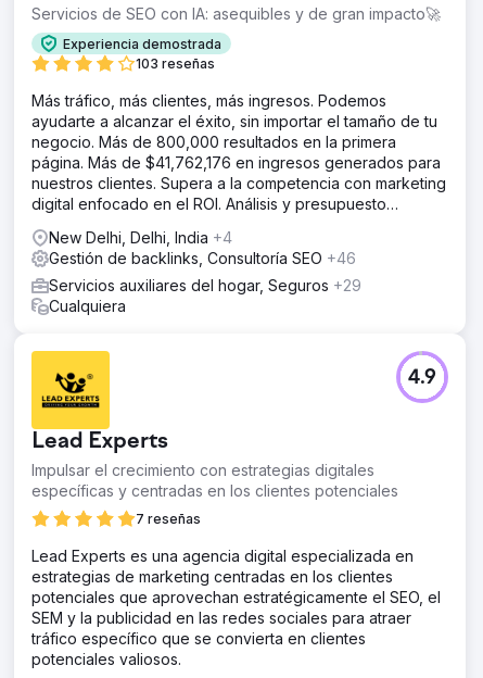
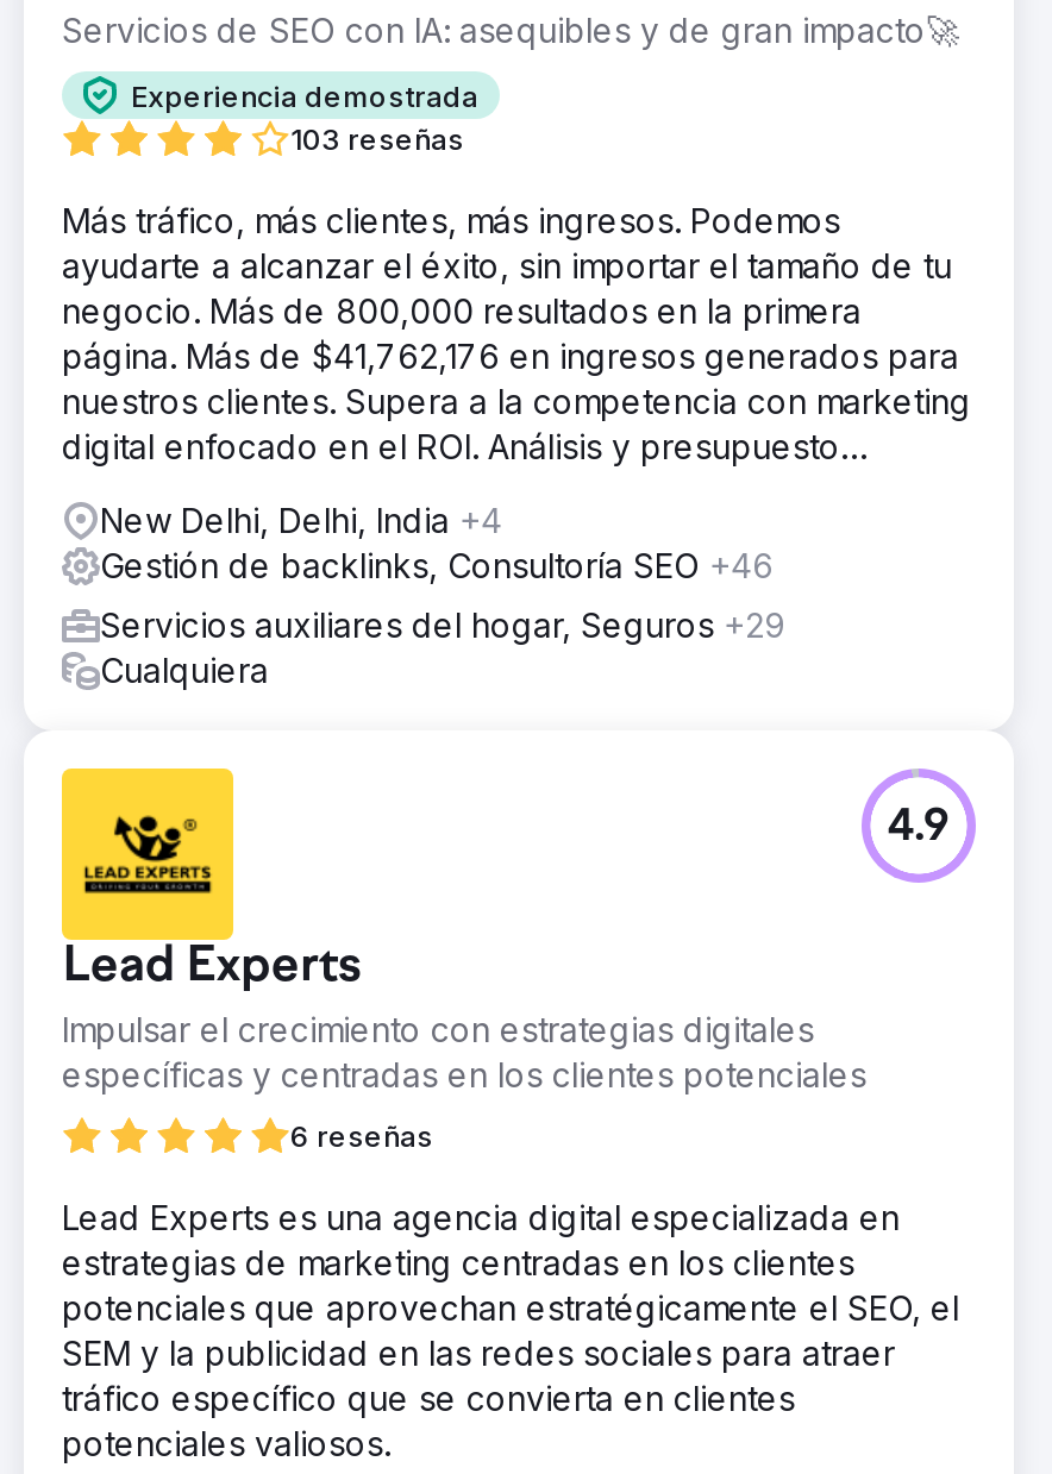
- 7 reseñas
+ 6 reseñas
